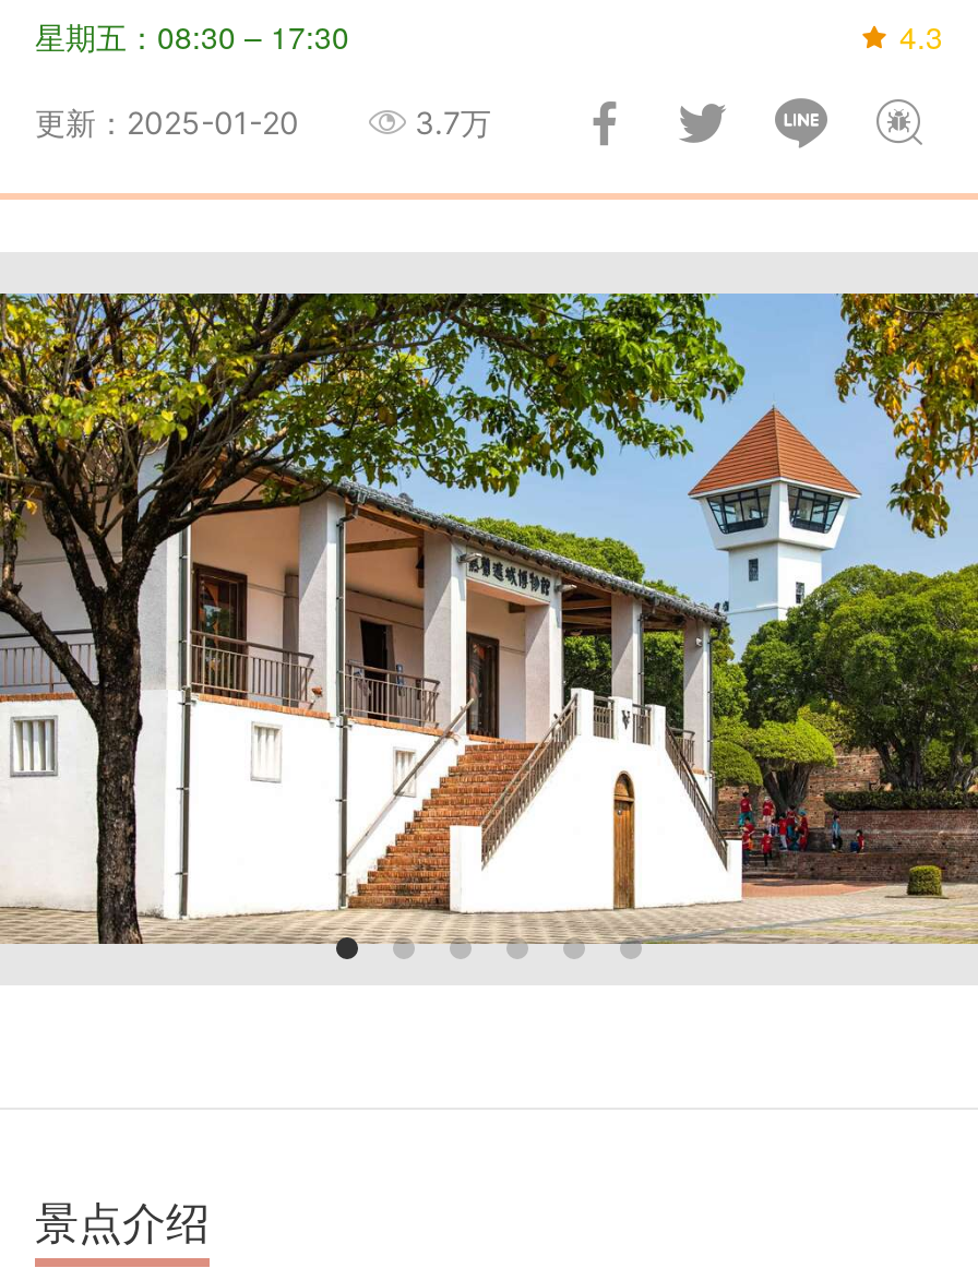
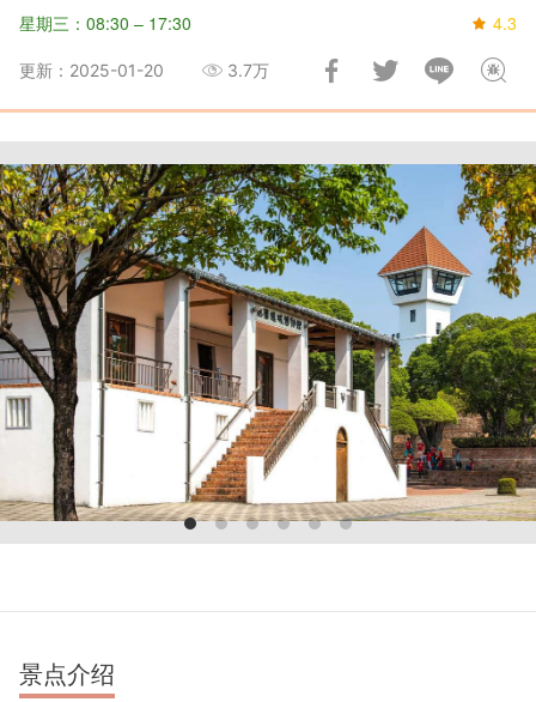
- 星期五：08:30 – 17:30
+ 星期三：08:30 – 17:30
